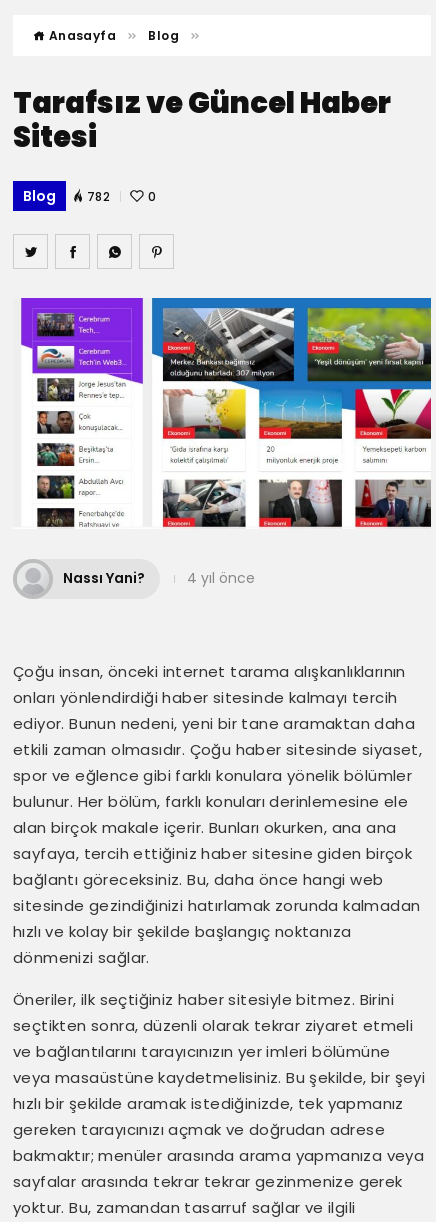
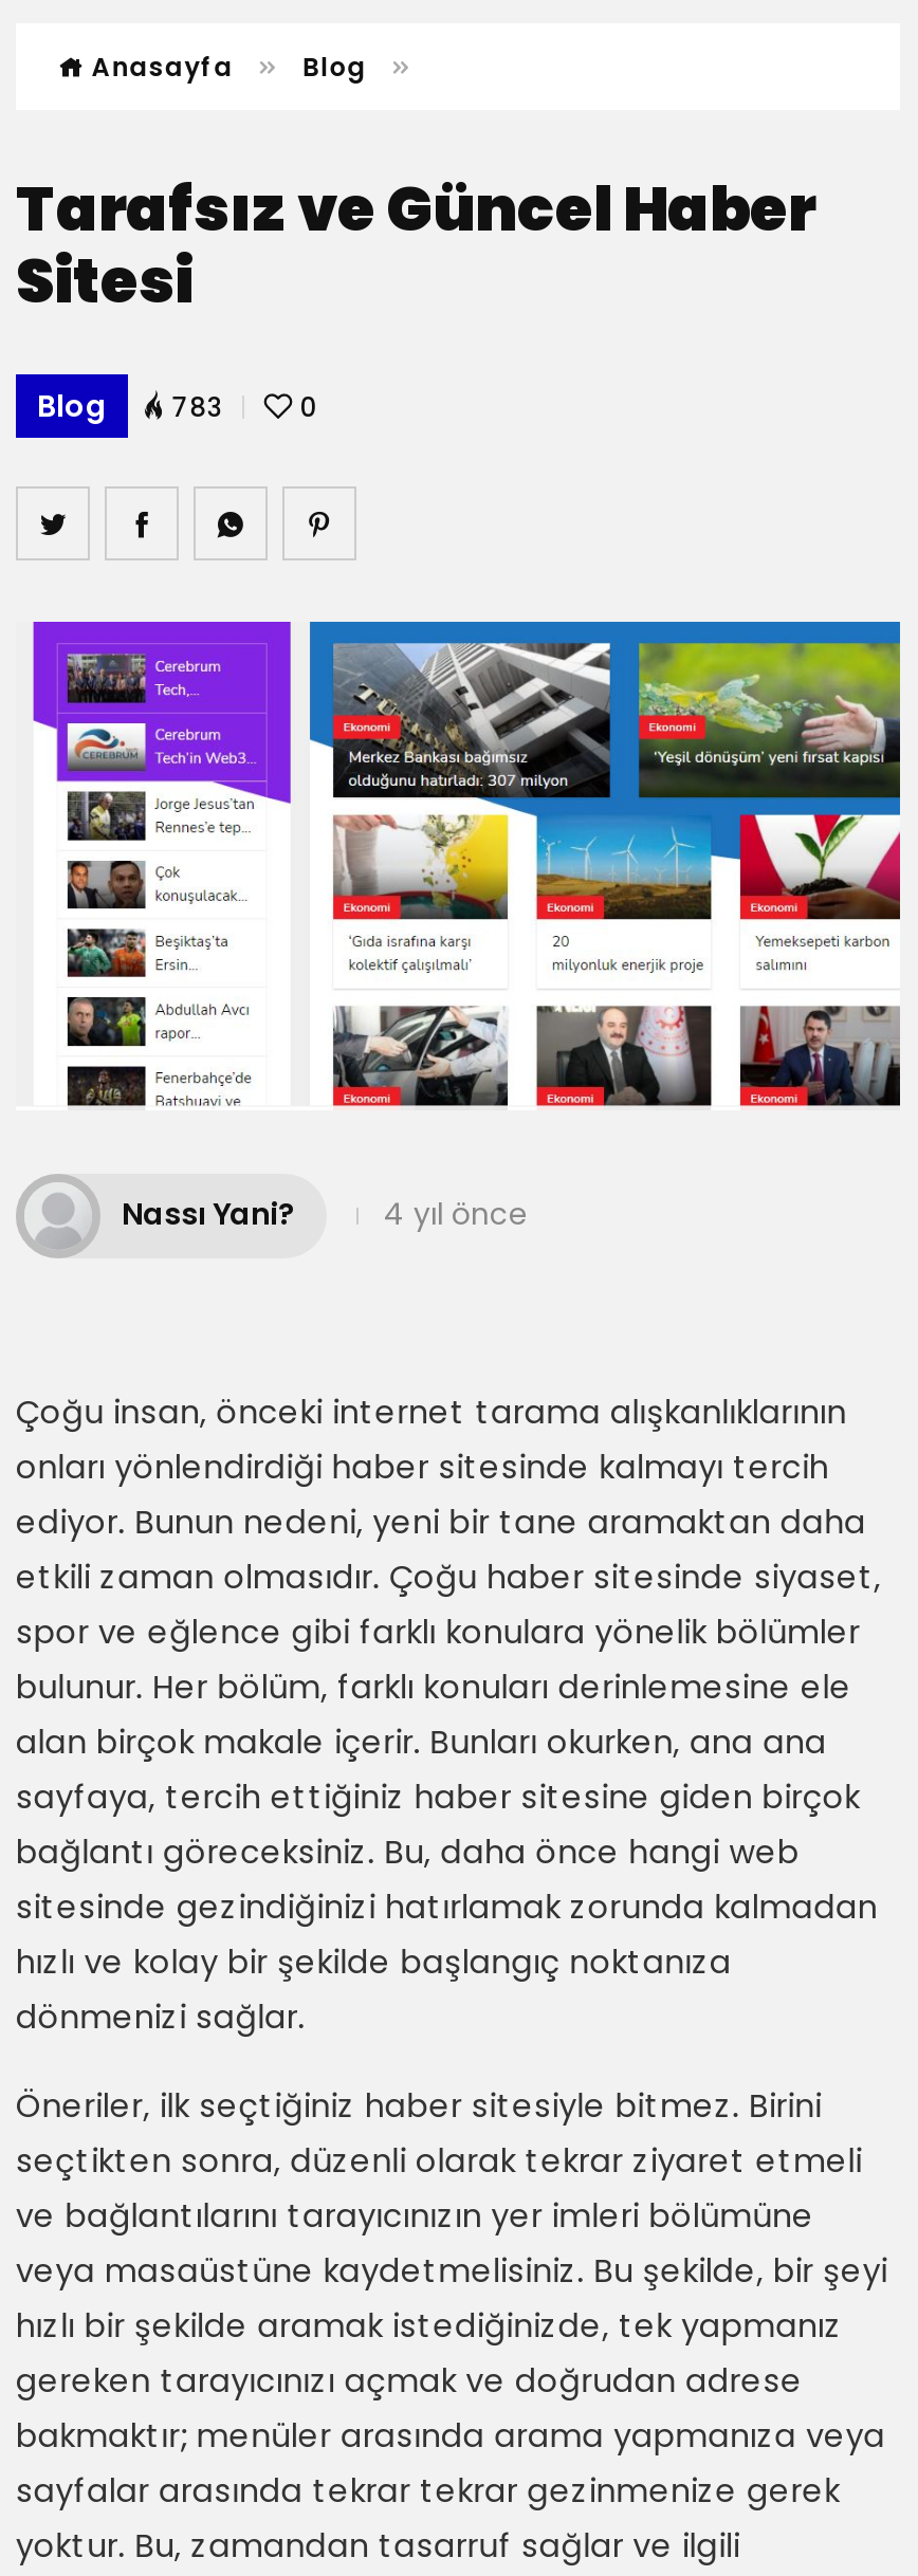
- Blog 782 0
+ Blog 783 0
